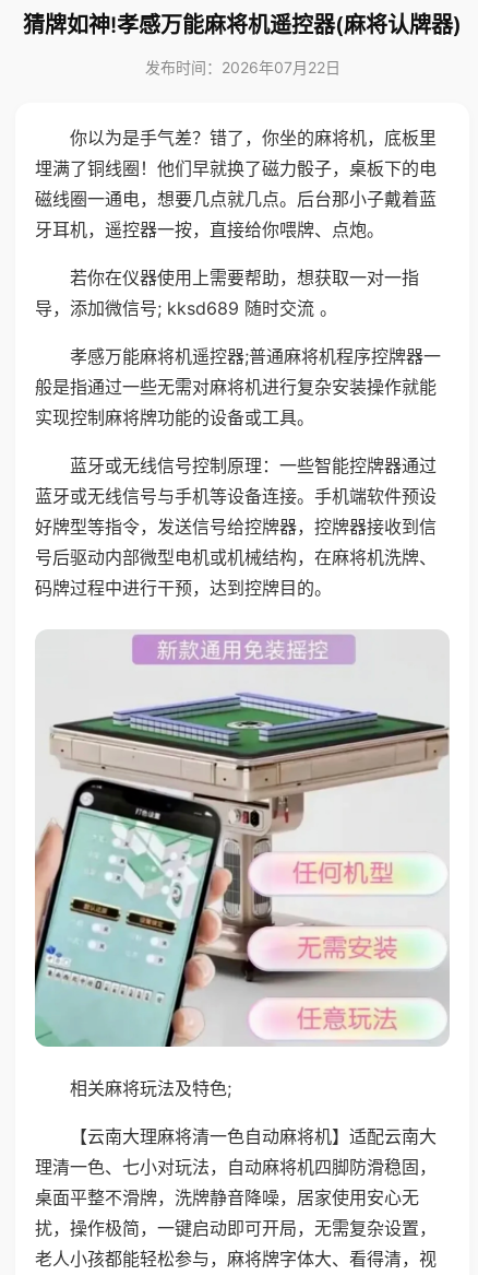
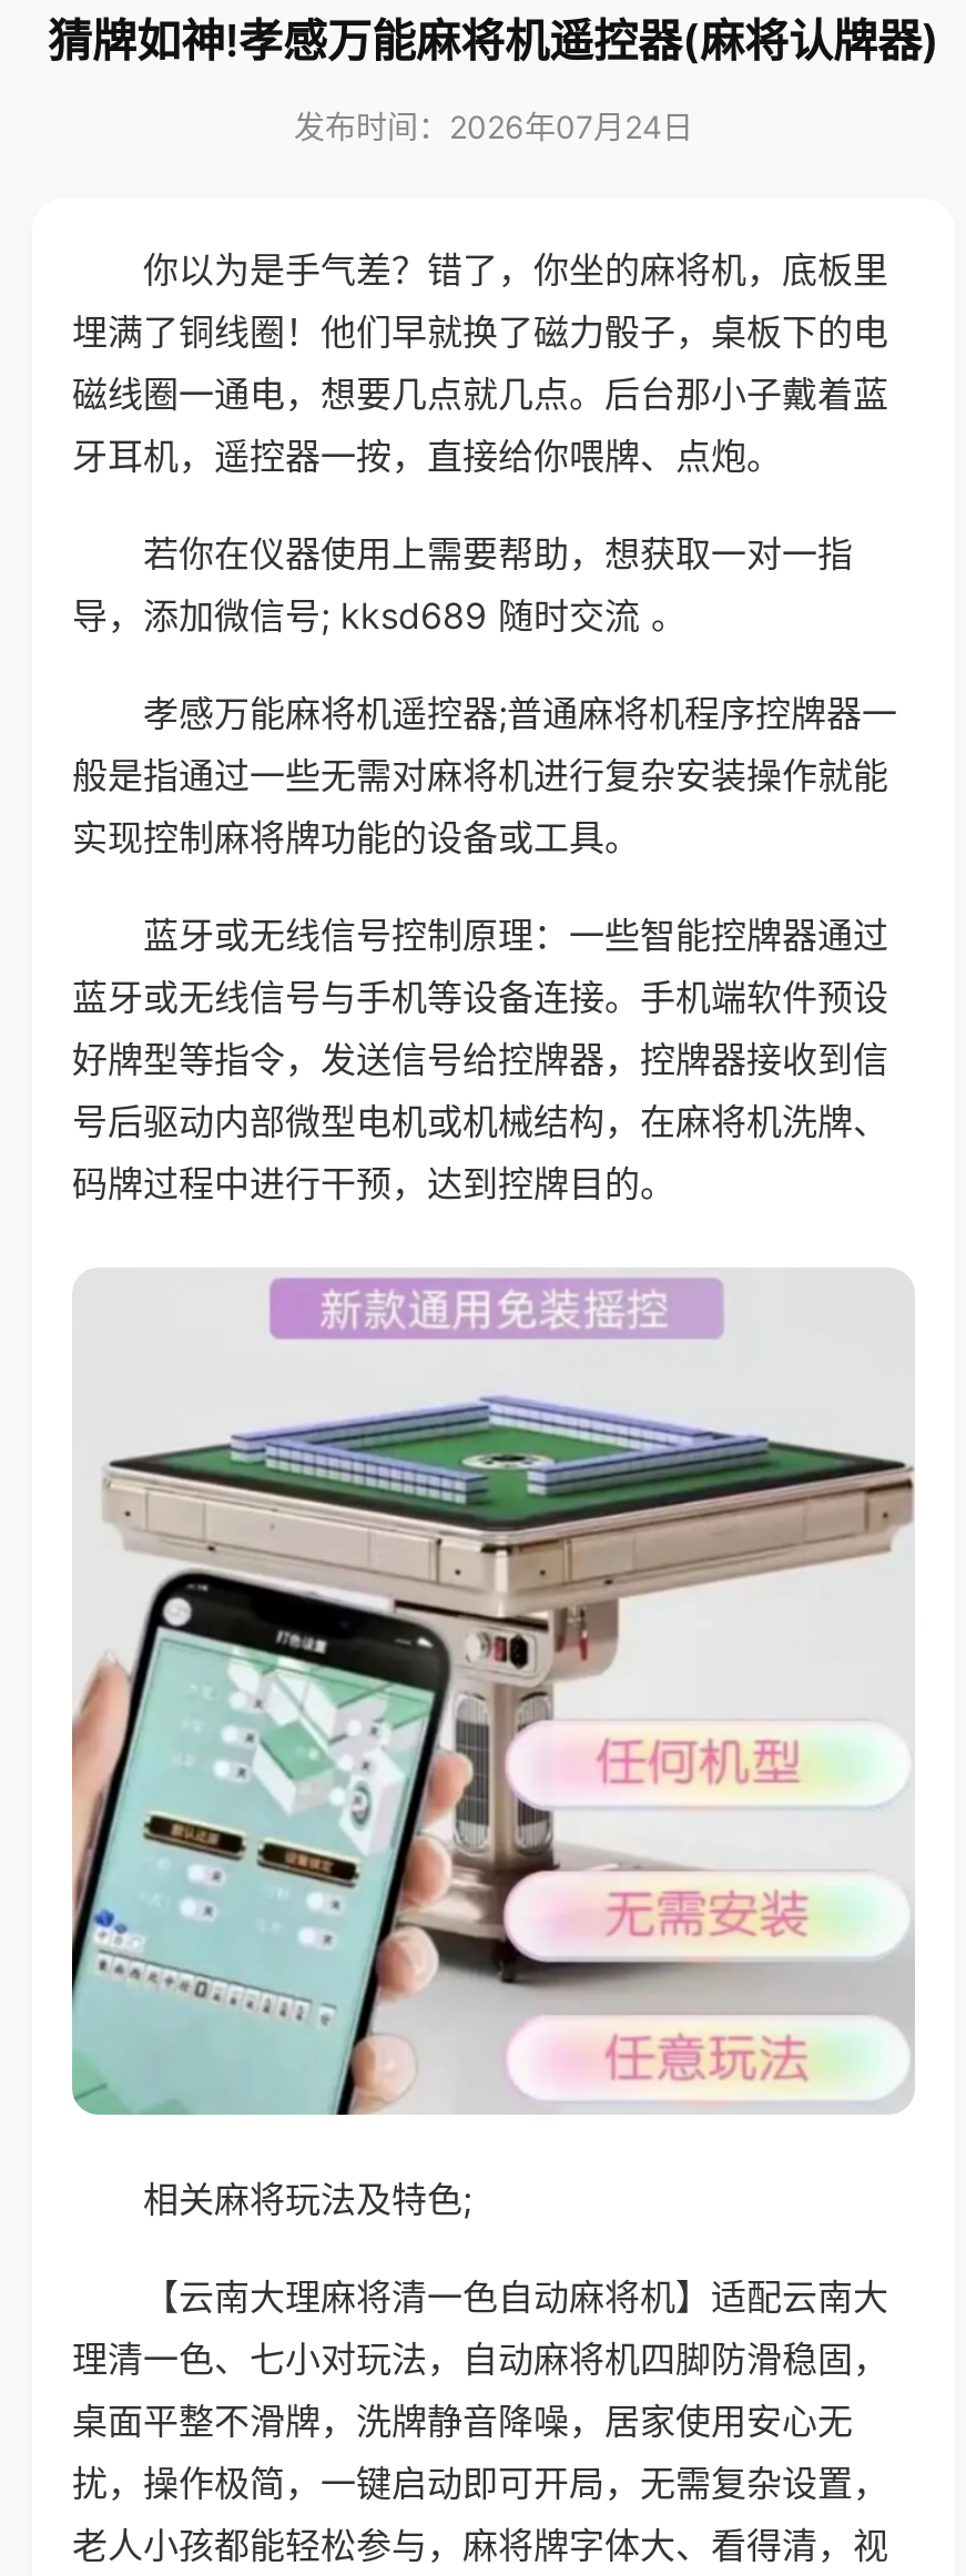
- 发布时间：2026年07月22日
+ 发布时间：2026年07月24日
